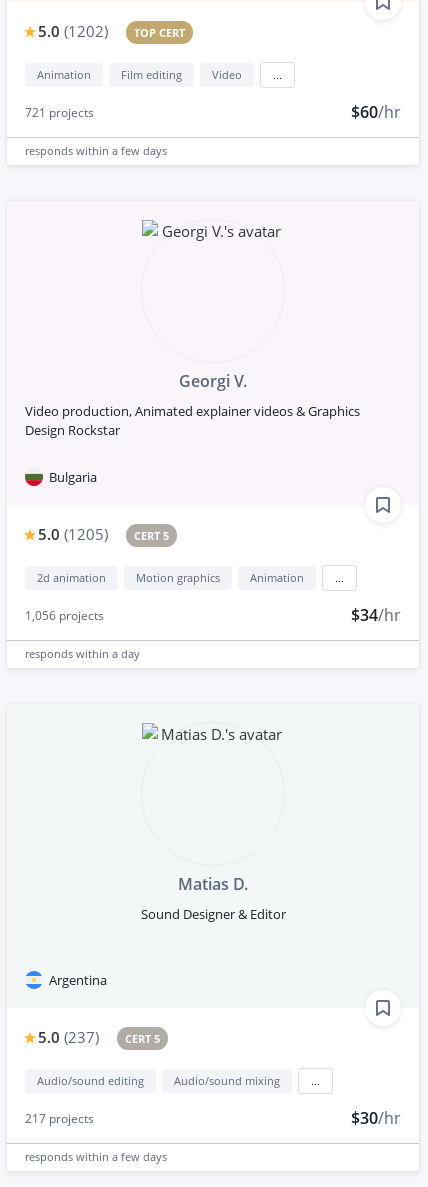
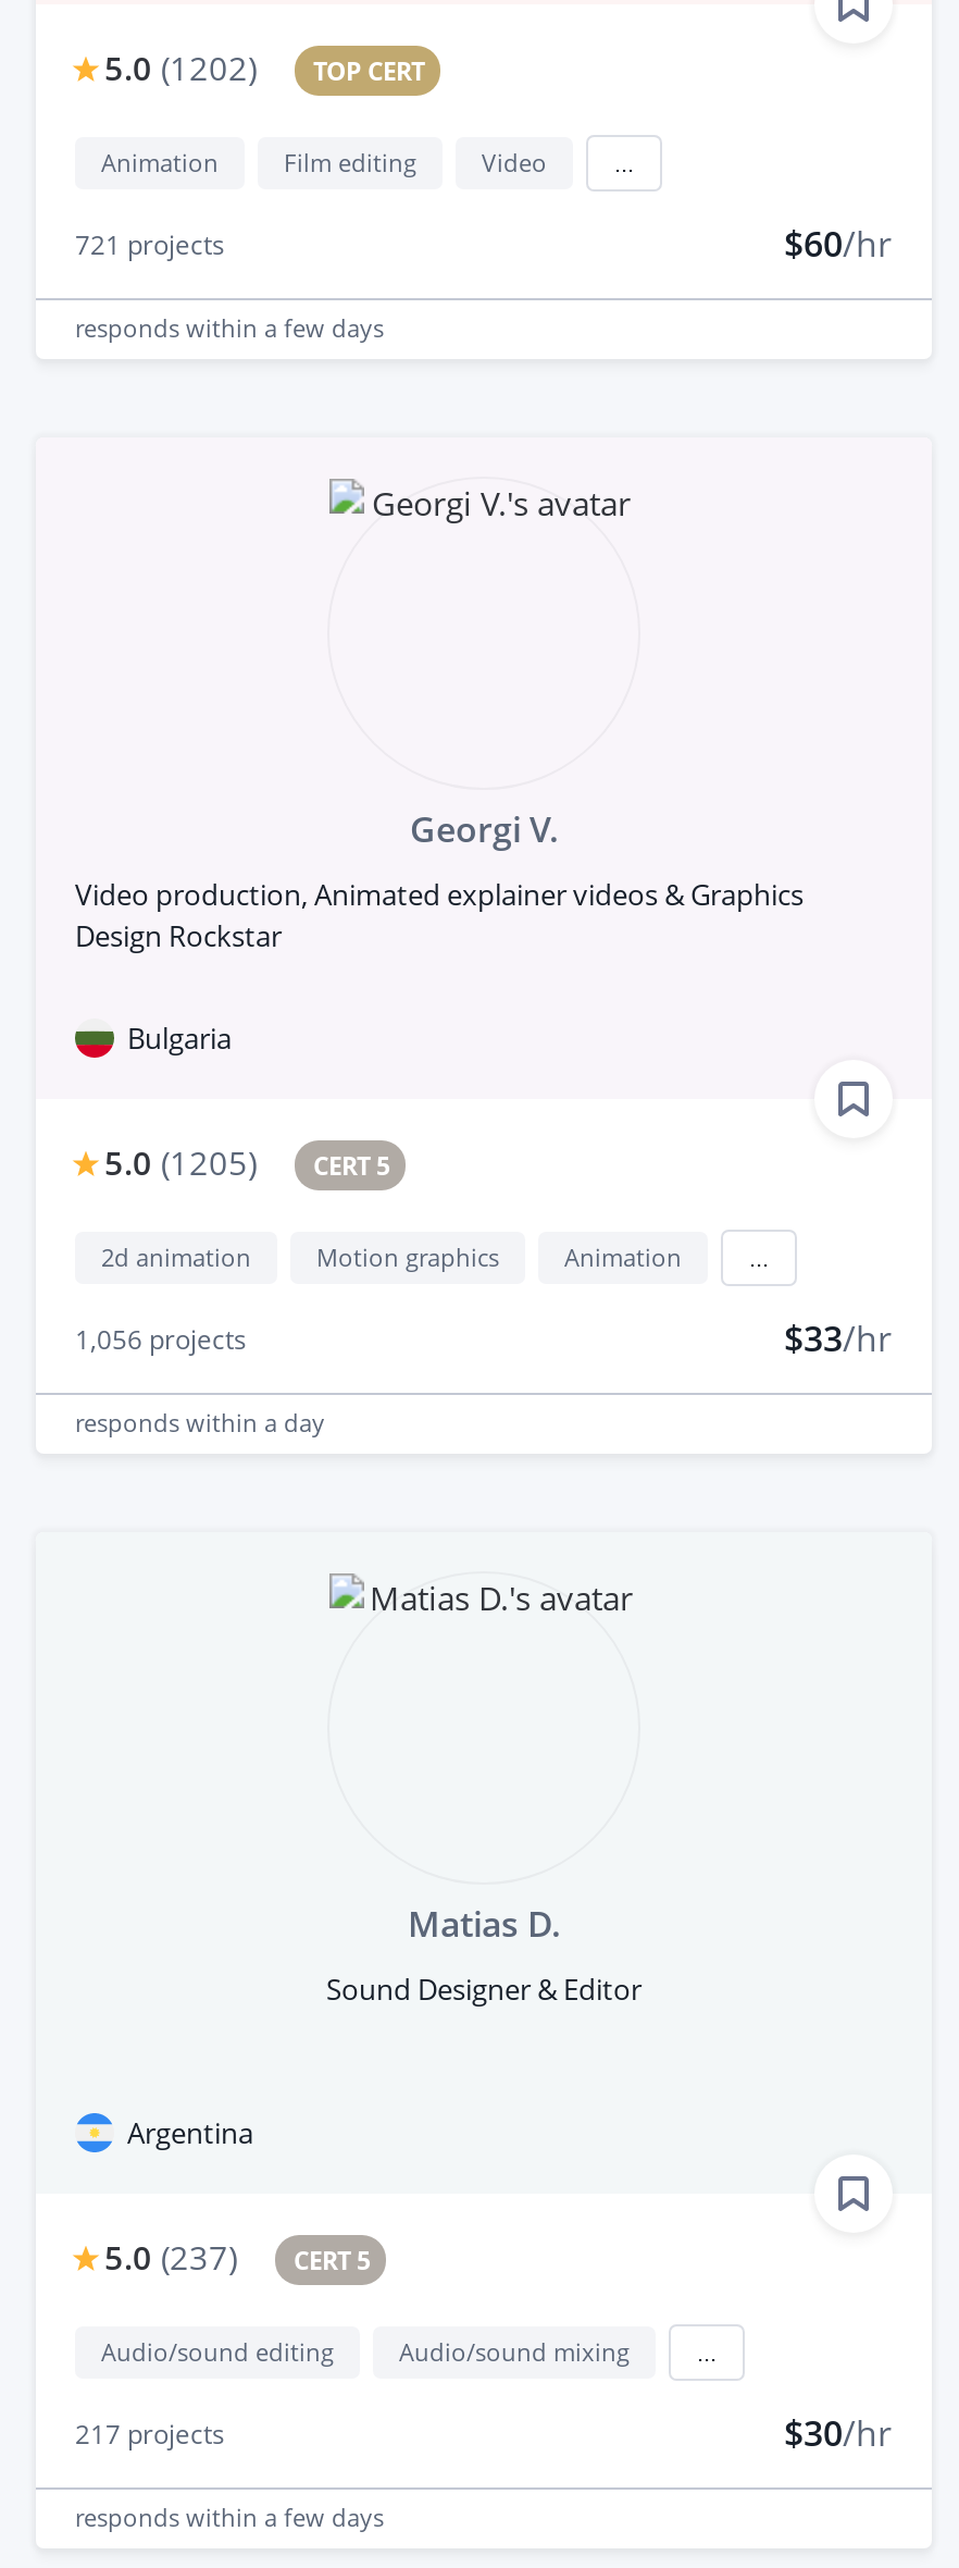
- $34/hr
+ $33/hr
